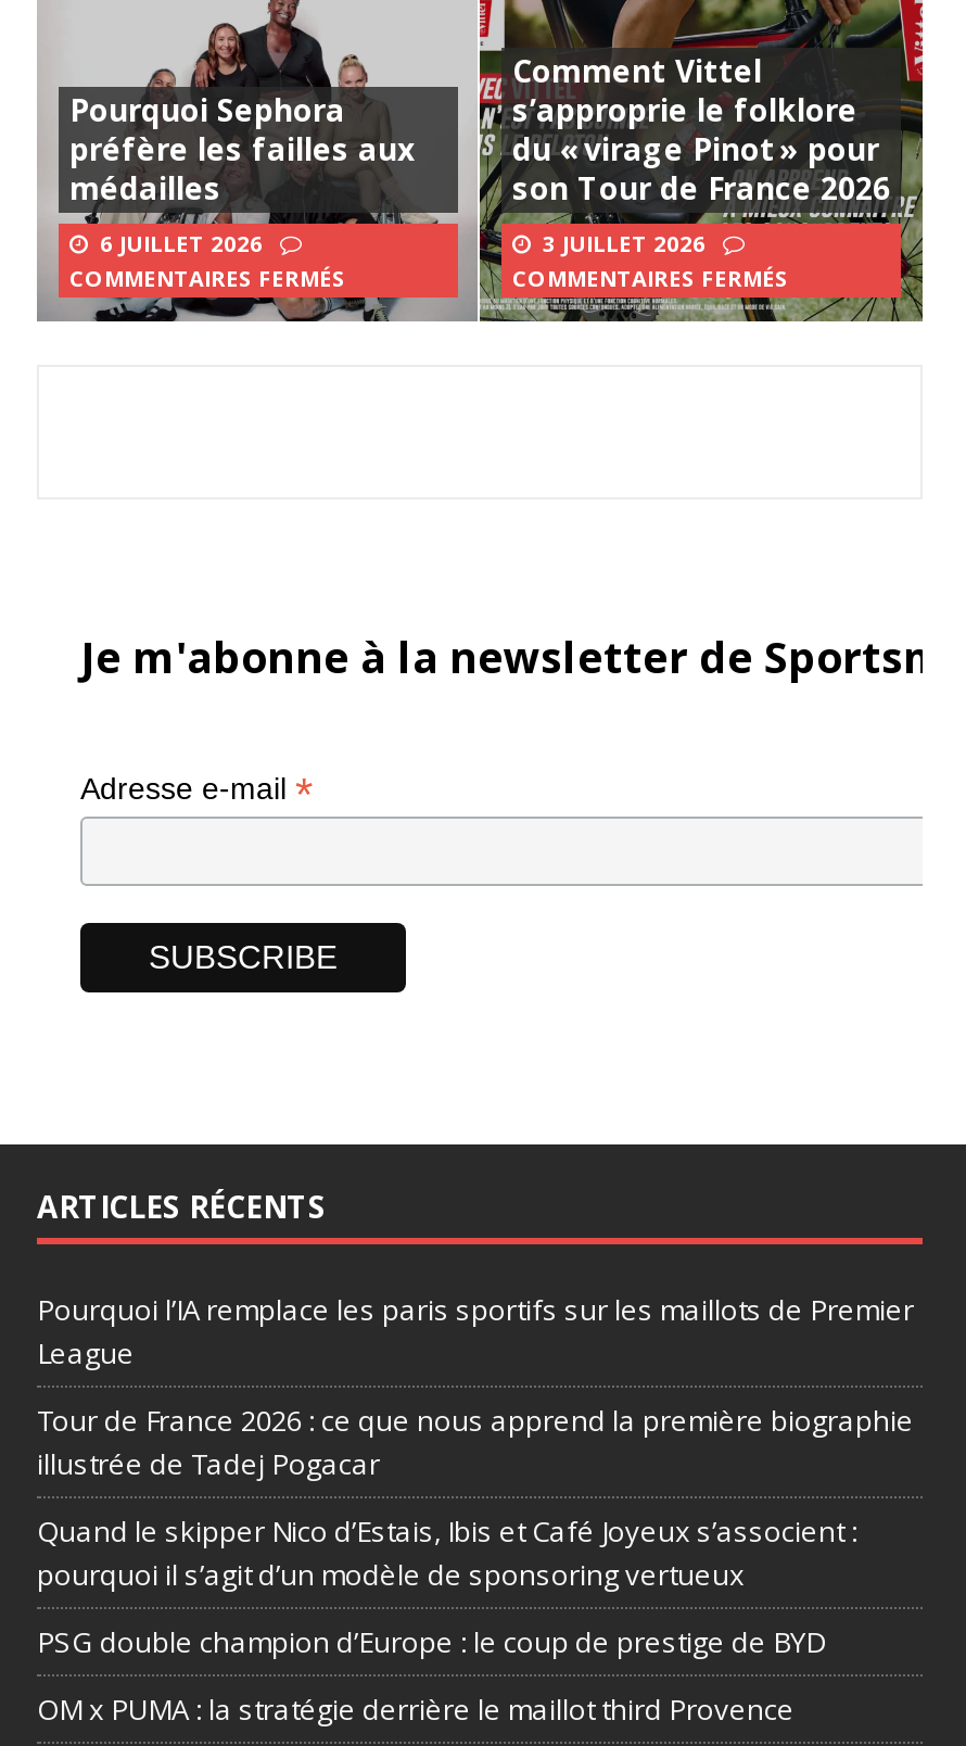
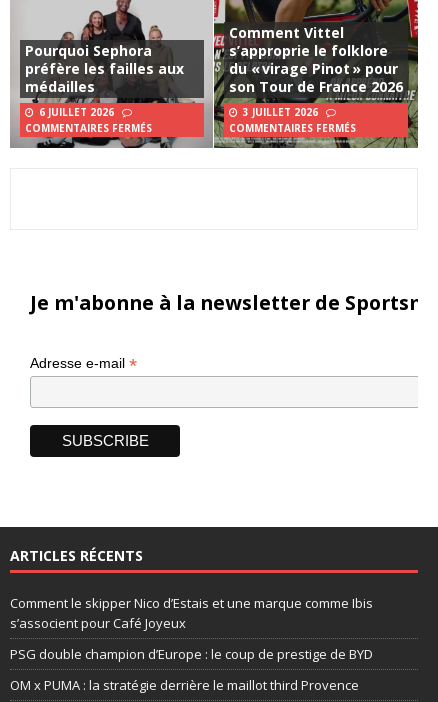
- Pourquoi l’IA remplace les paris sportifs sur les maillots de Premier
- League
- Tour de France 2026 : ce que nous apprend la première biographie
- illustrée de Tadej Pogacar
- Quand le skipper Nico d’Estais, Ibis et Café Joyeux s’associent :
- pourquoi il s’agit d’un modèle de sponsoring vertueux
+ Comment le skipper Nico d’Estais et une marque comme Ibis
+ s’associent pour Café Joyeux
